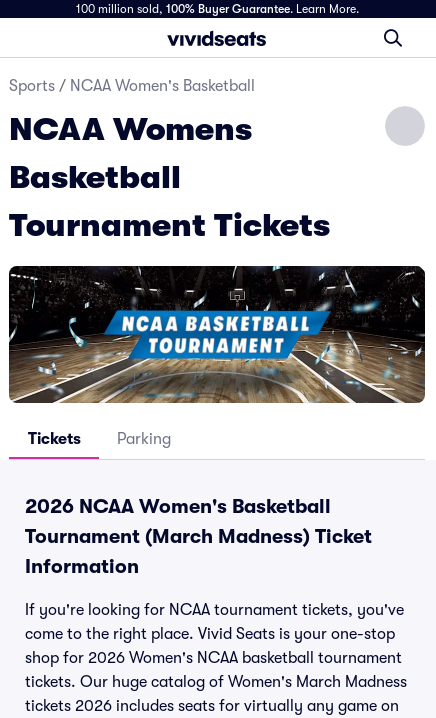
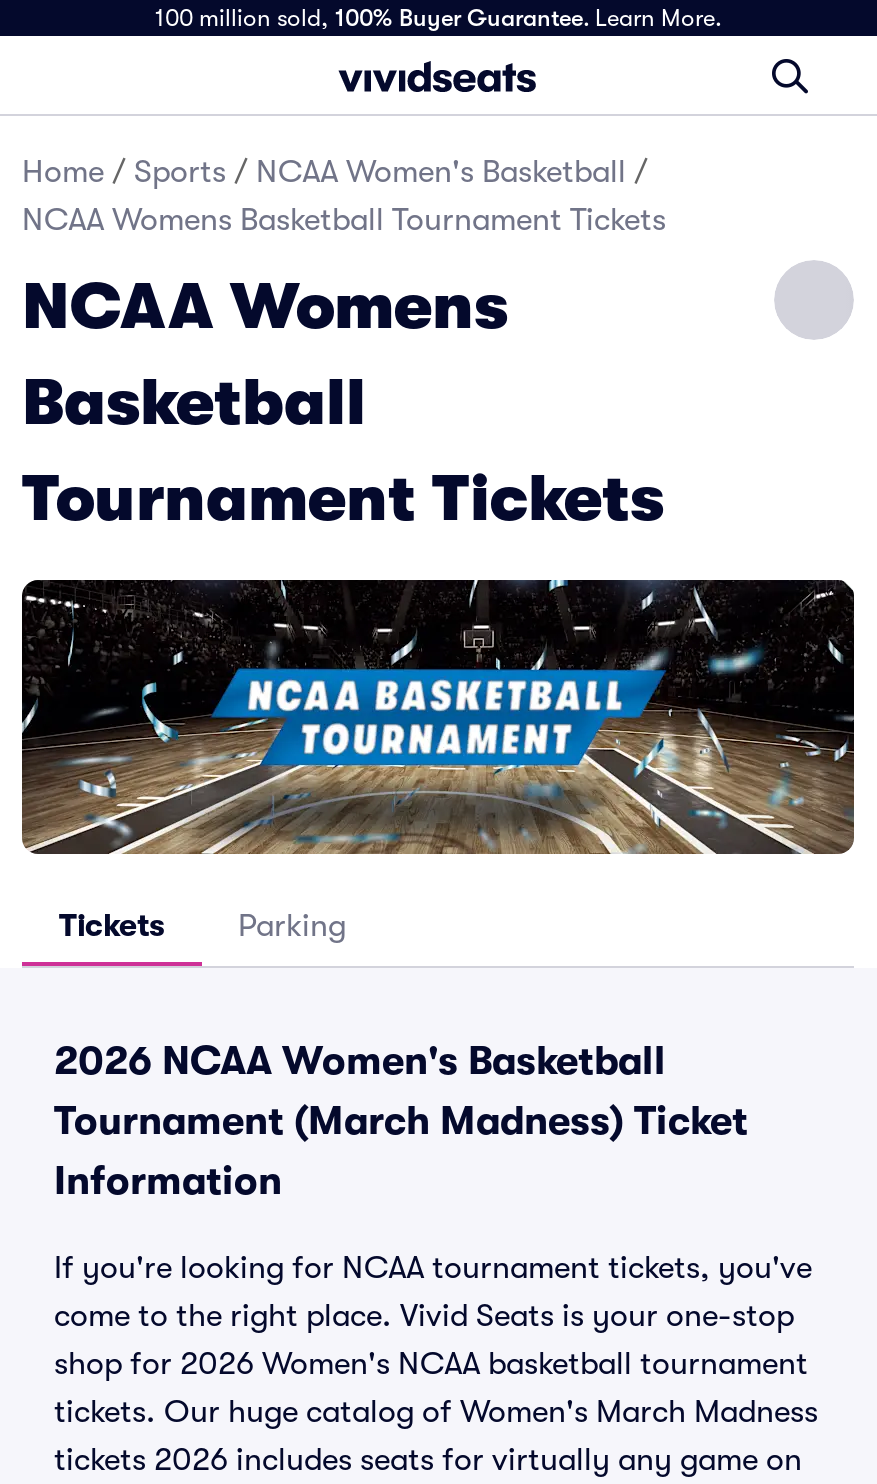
- Sports / NCAA Women's Basketball
+ Home / Sports / NCAA Women's Basketball /
+ NCAA Womens Basketball Tournament Tickets
